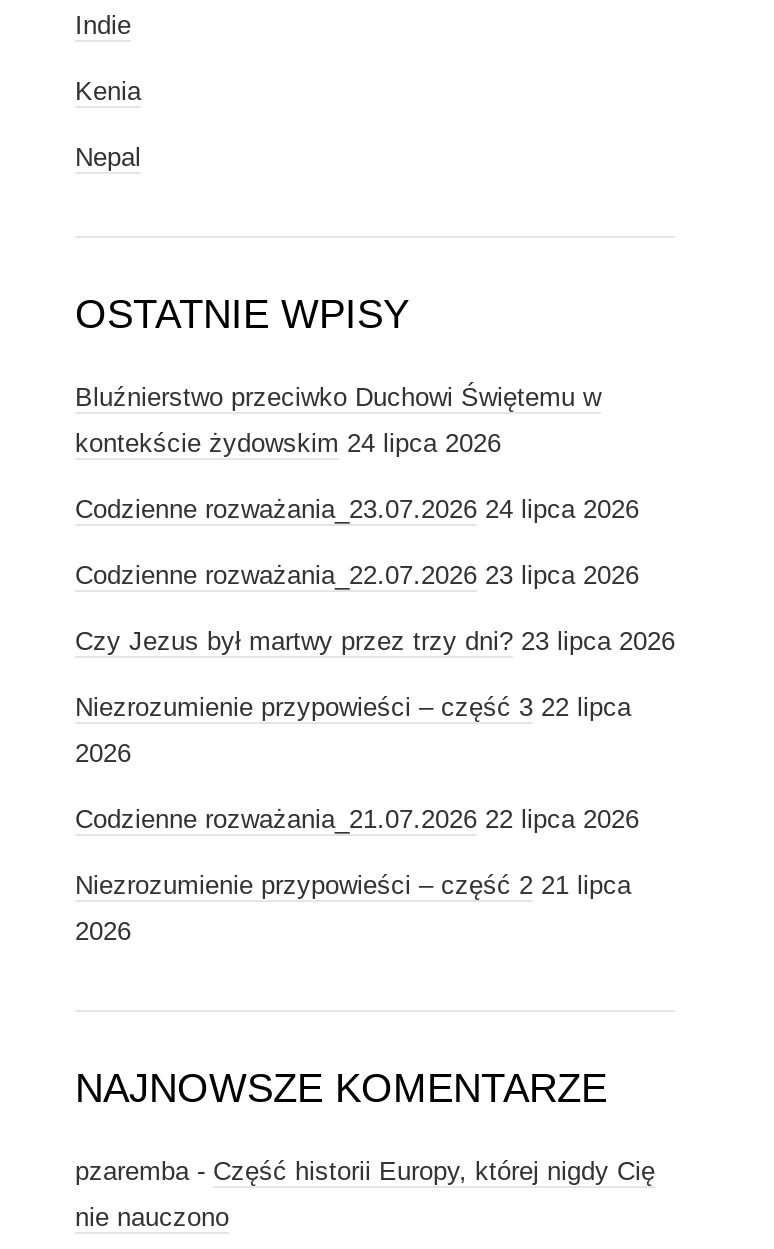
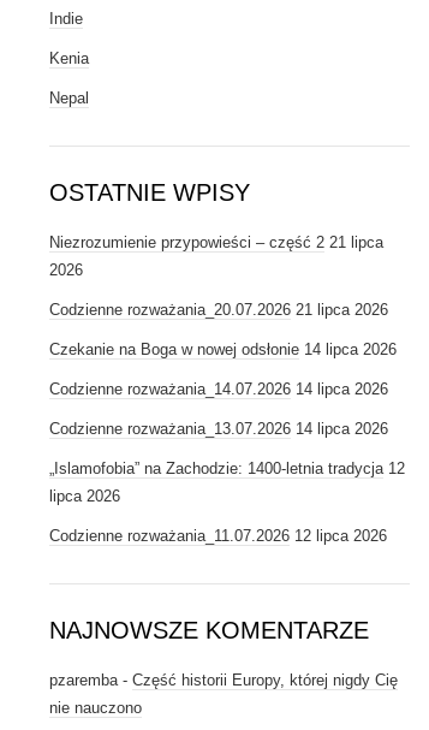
- Bluźnierstwo przeciwko Duchowi Świętemu w
- kontekście żydowskim 24 lipca 2026
- Codzienne rozważania_23.07.2026 24 lipca 2026
- Codzienne rozważania_22.07.2026 23 lipca 2026
- Czy Jezus był martwy przez trzy dni? 23 lipca 2026
- Niezrozumienie przypowieści – część 3 22 lipca
- 2026
- Codzienne rozważania_21.07.2026 22 lipca 2026

moved up: Niezrozumienie przypowieści – część 2 21 lipca | 2026

+ Codzienne rozważania_20.07.2026 21 lipca 2026
+ Czekanie na Boga w nowej odsłonie 14 lipca 2026
+ Codzienne rozważania_14.07.2026 14 lipca 2026
+ Codzienne rozważania_13.07.2026 14 lipca 2026
+ „Islamofobia” na Zachodzie: 1400-letnia tradycja 12
+ lipca 2026
+ Codzienne rozważania_11.07.2026 12 lipca 2026
